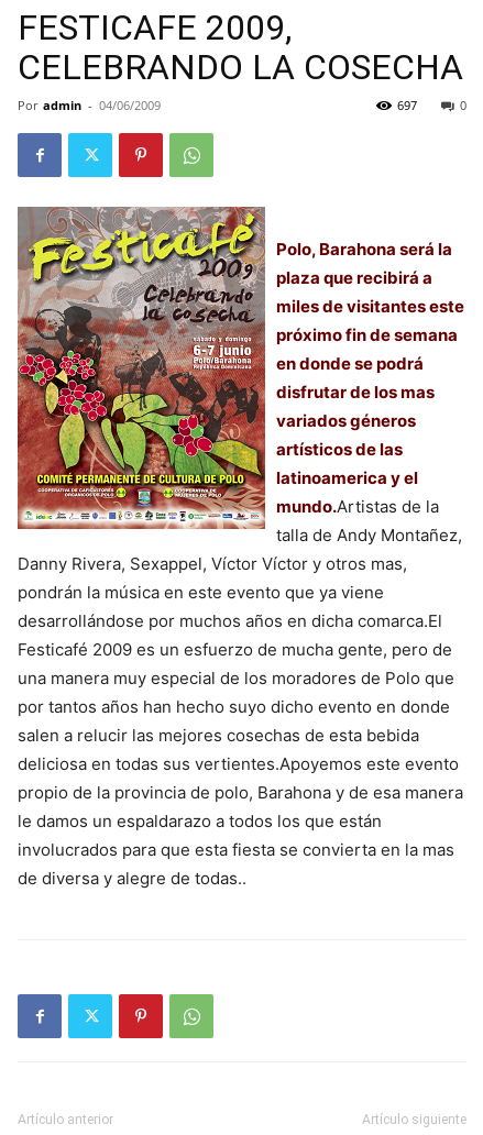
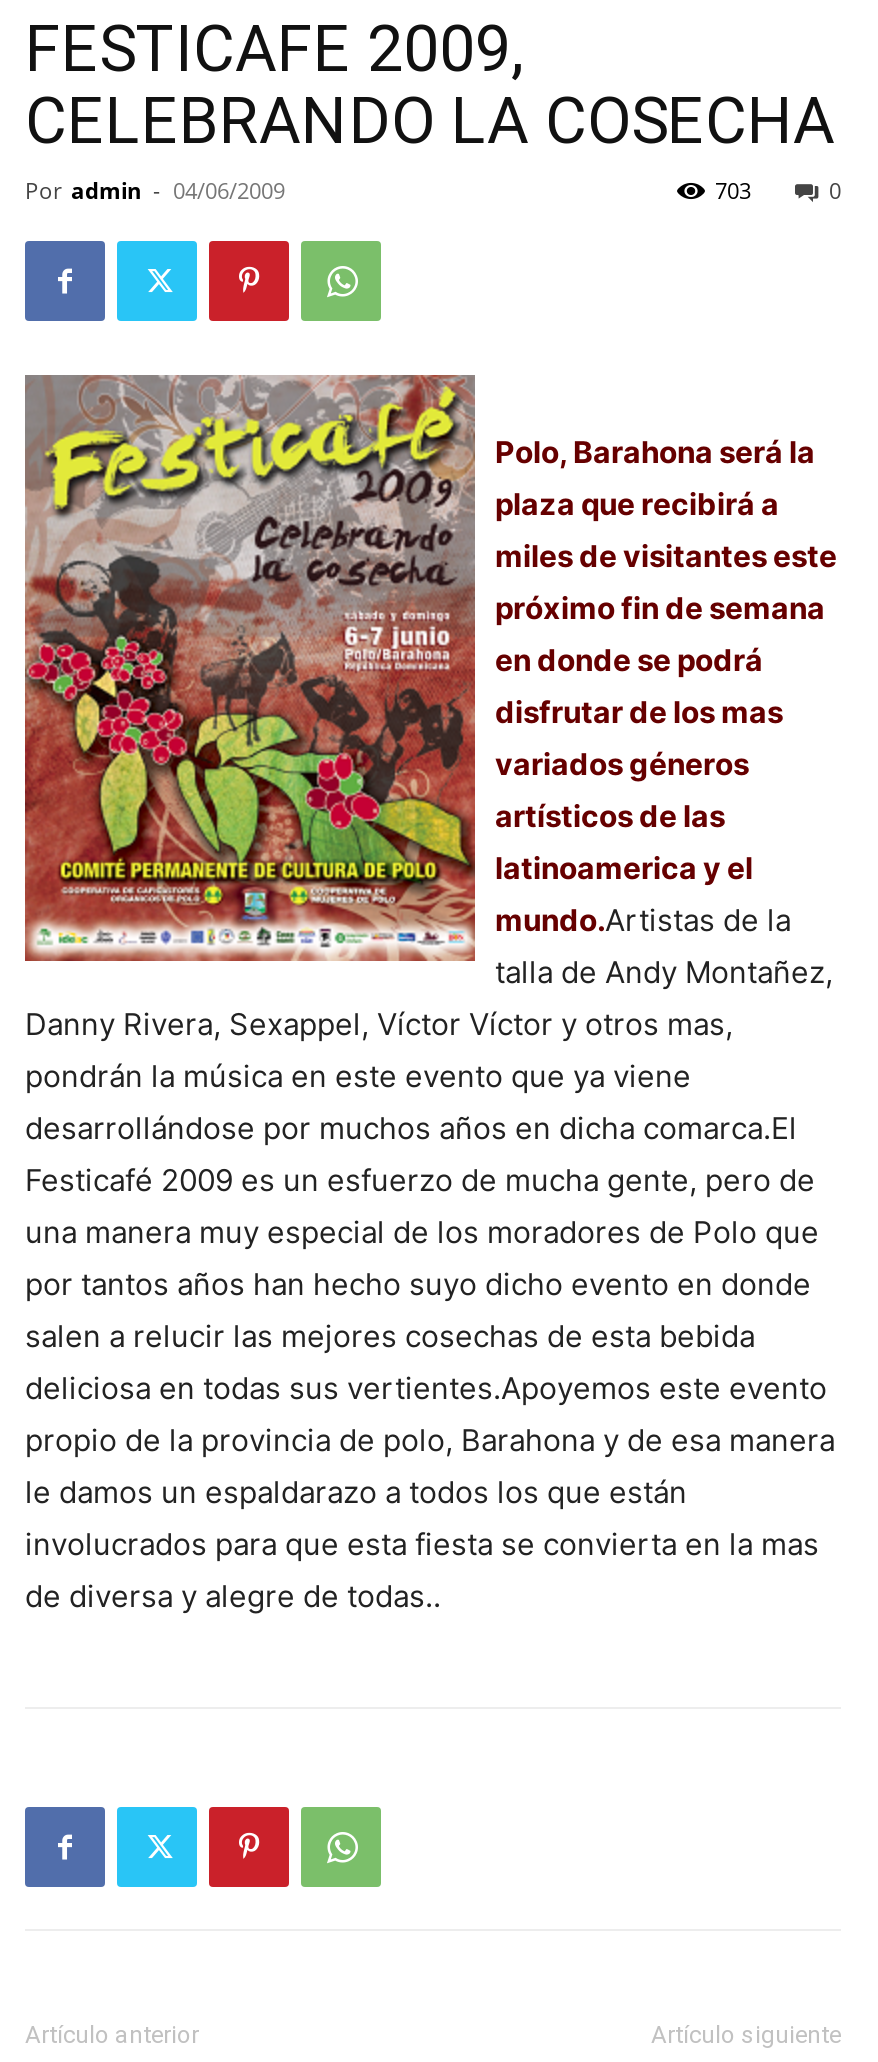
- 697
+ 703
